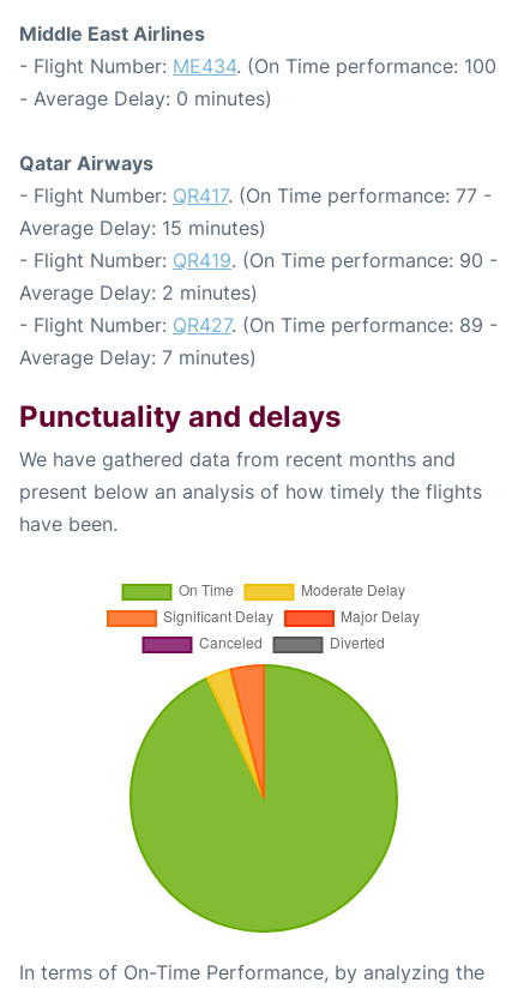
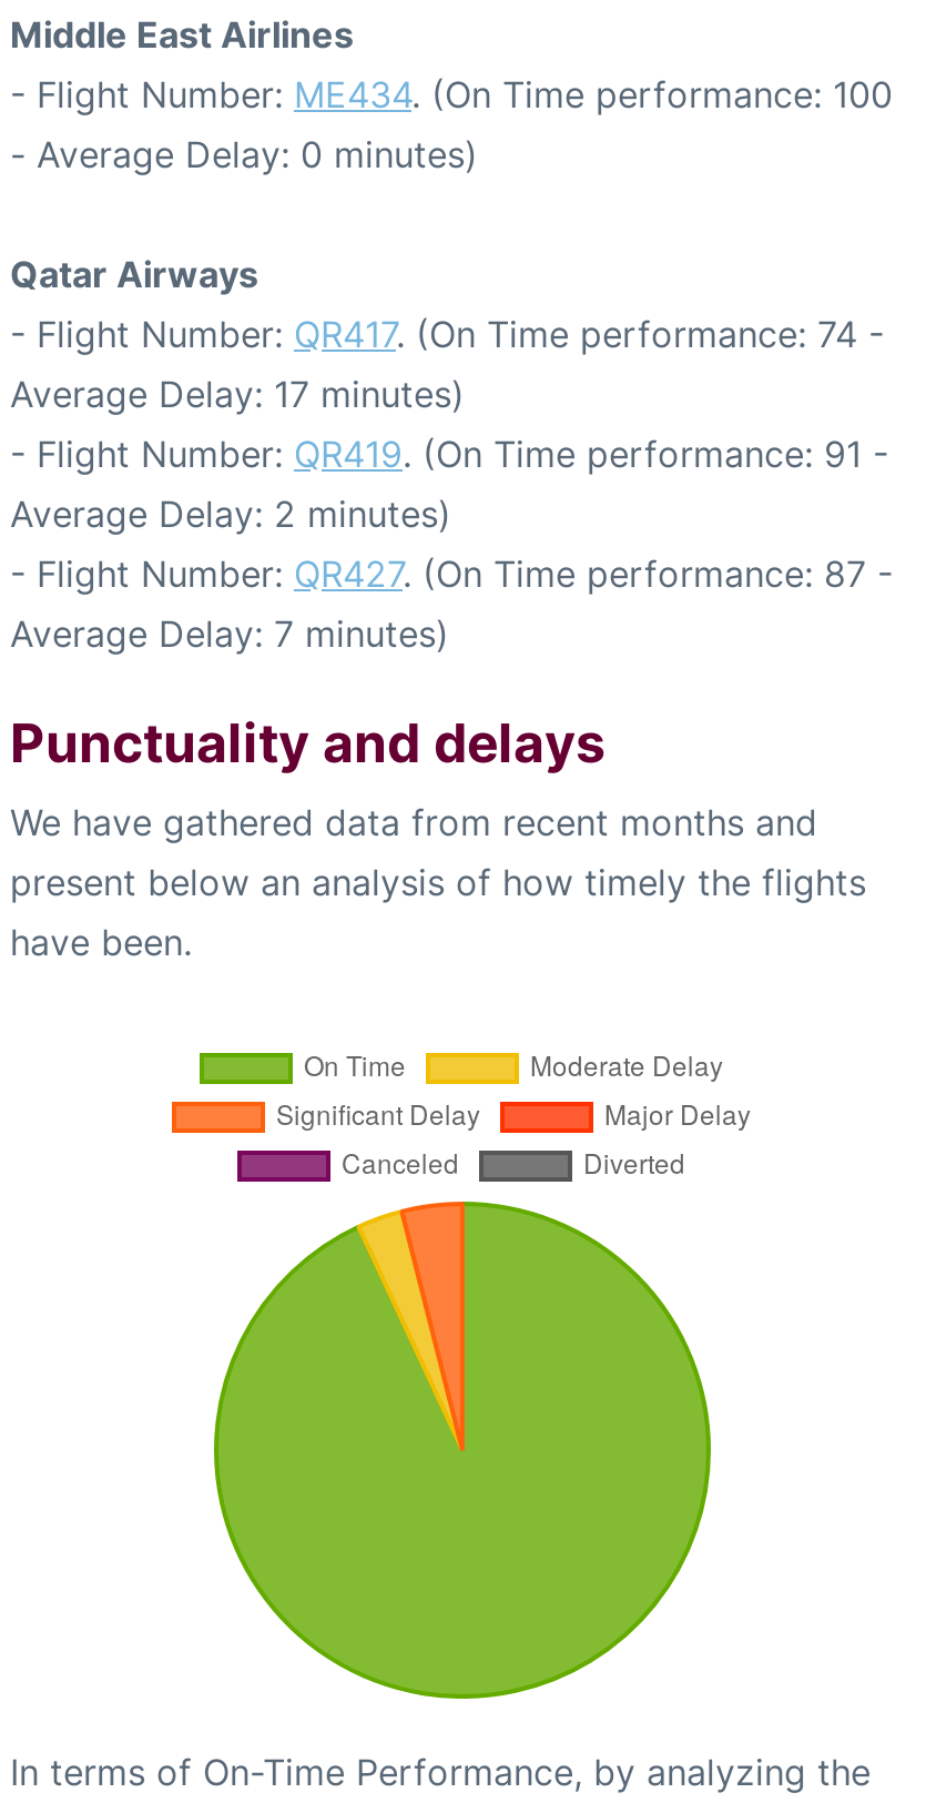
- - Flight Number: QR417. (On Time performance: 77 -
+ - Flight Number: QR417. (On Time performance: 74 -

- Average Delay: 15 minutes)
+ Average Delay: 17 minutes)

- - Flight Number: QR419. (On Time performance: 90 -
+ - Flight Number: QR419. (On Time performance: 91 -

- - Flight Number: QR427. (On Time performance: 89 -
+ - Flight Number: QR427. (On Time performance: 87 -
